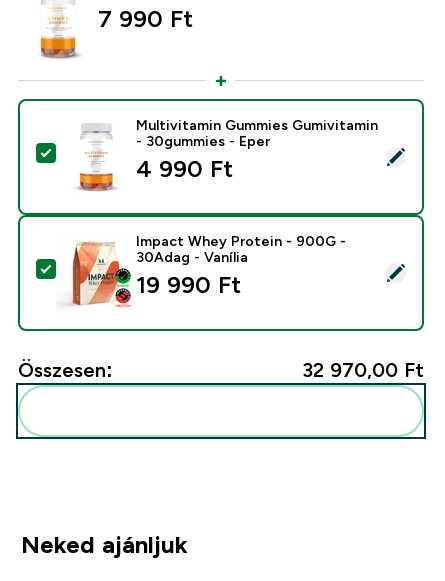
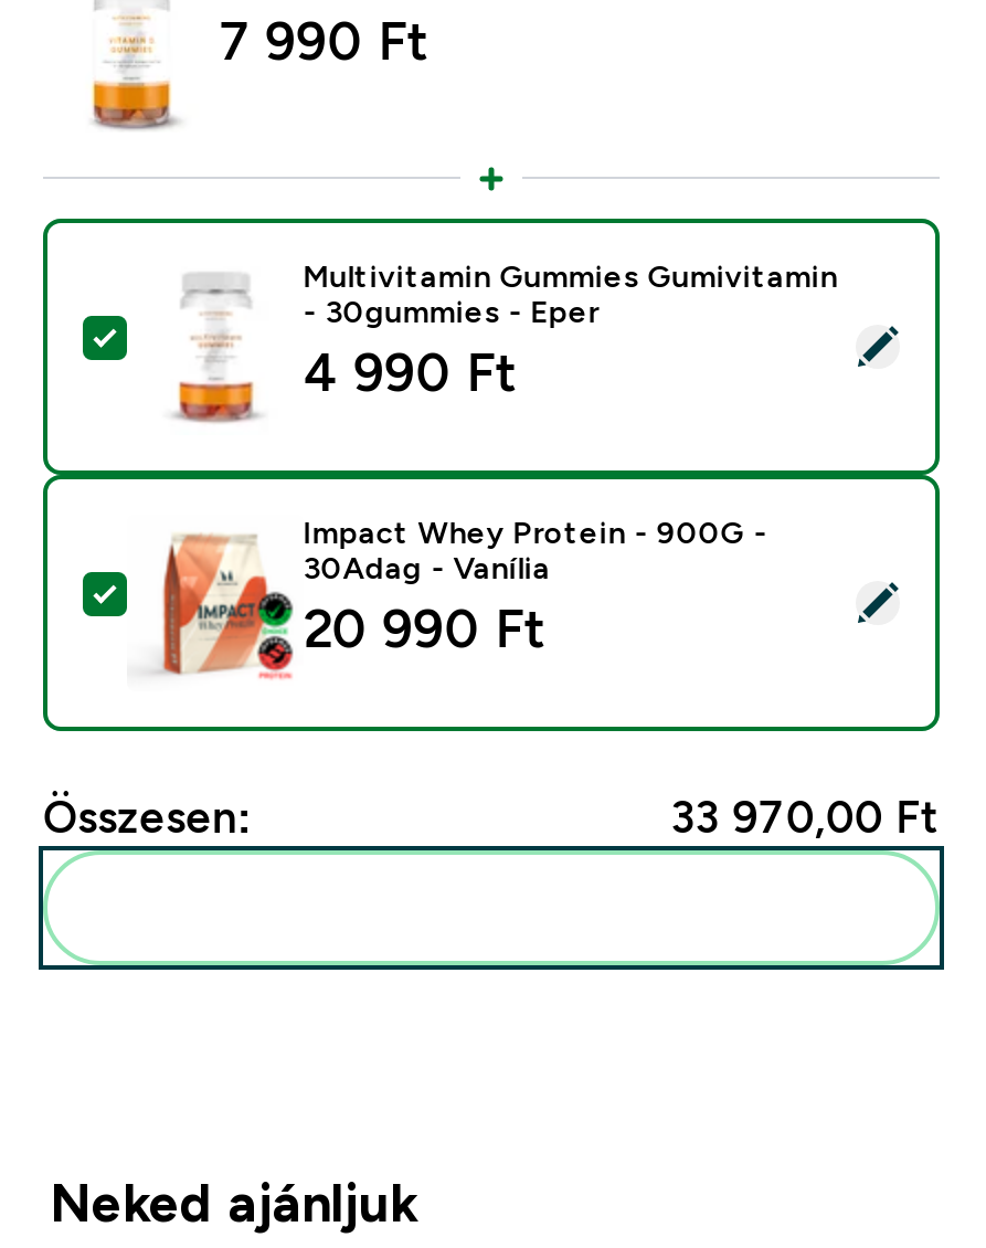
- 19 990 Ft
+ 20 990 Ft

- 32 970,00 Ft
+ 33 970,00 Ft
